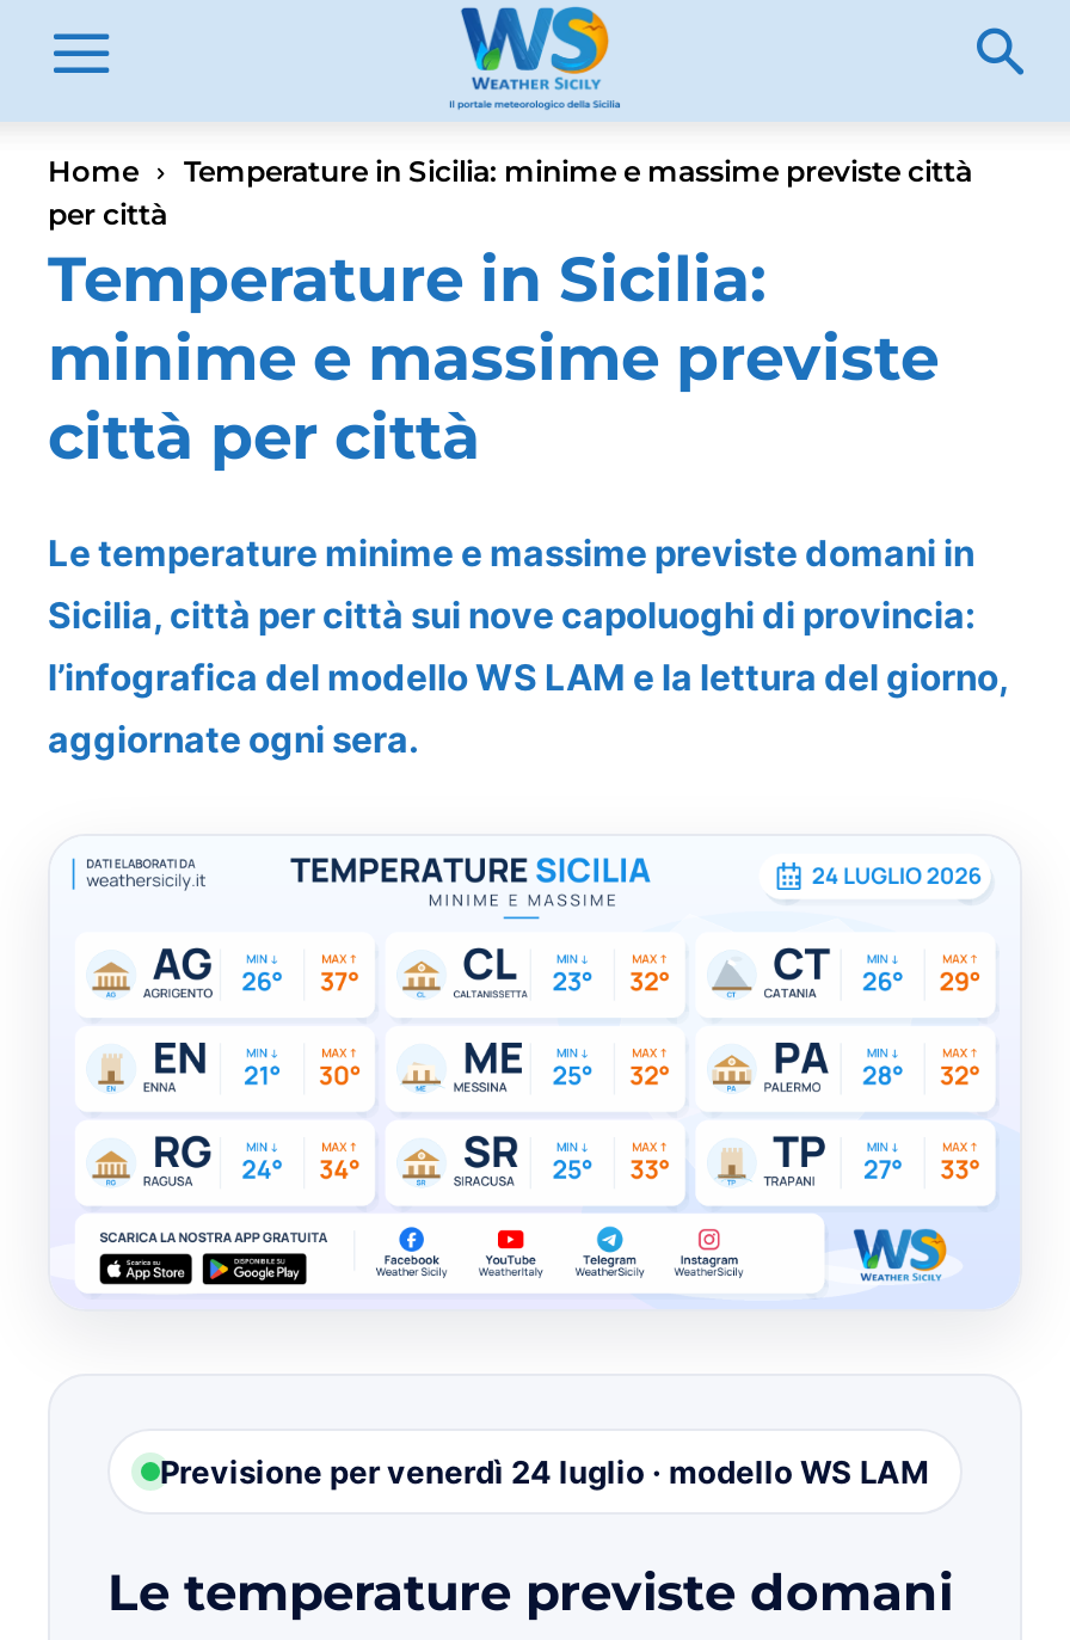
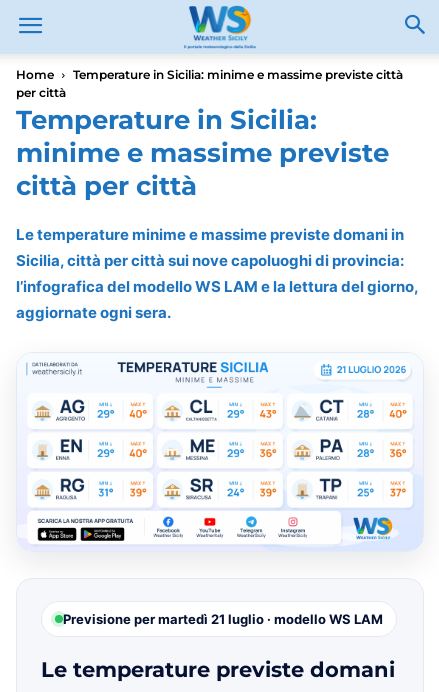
- Previsione per venerdì 24 luglio · modello WS LAM
+ Previsione per martedì 21 luglio · modello WS LAM
